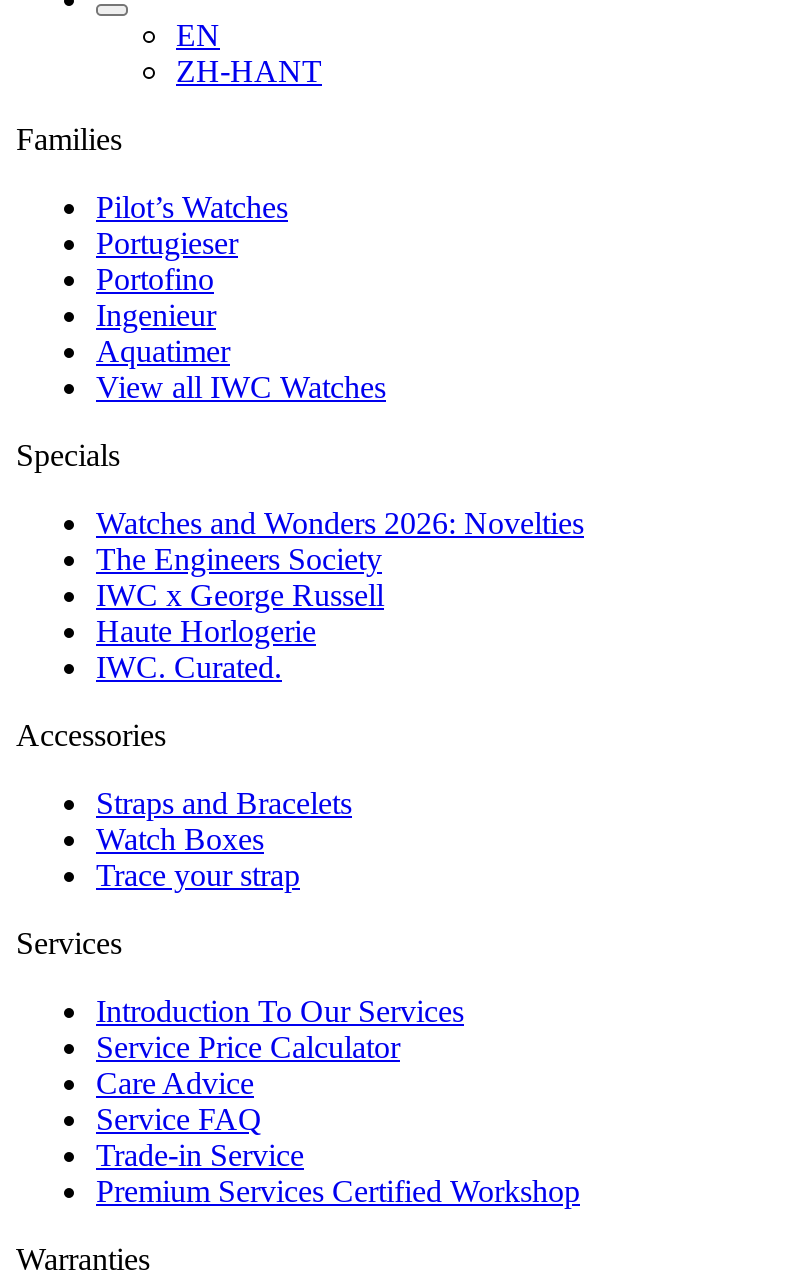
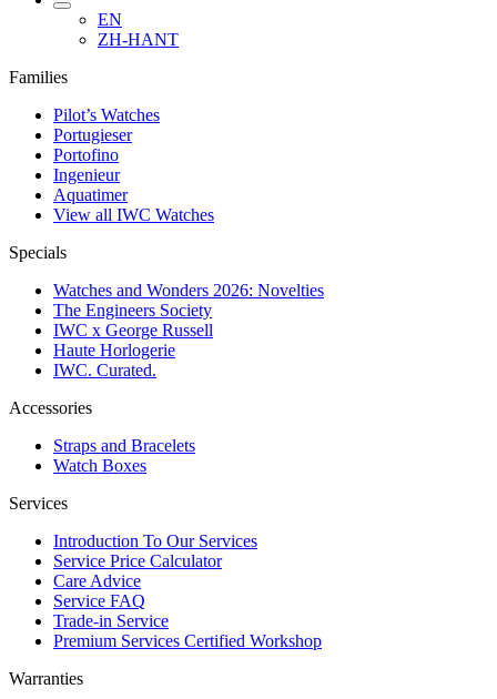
- Trace your strap
